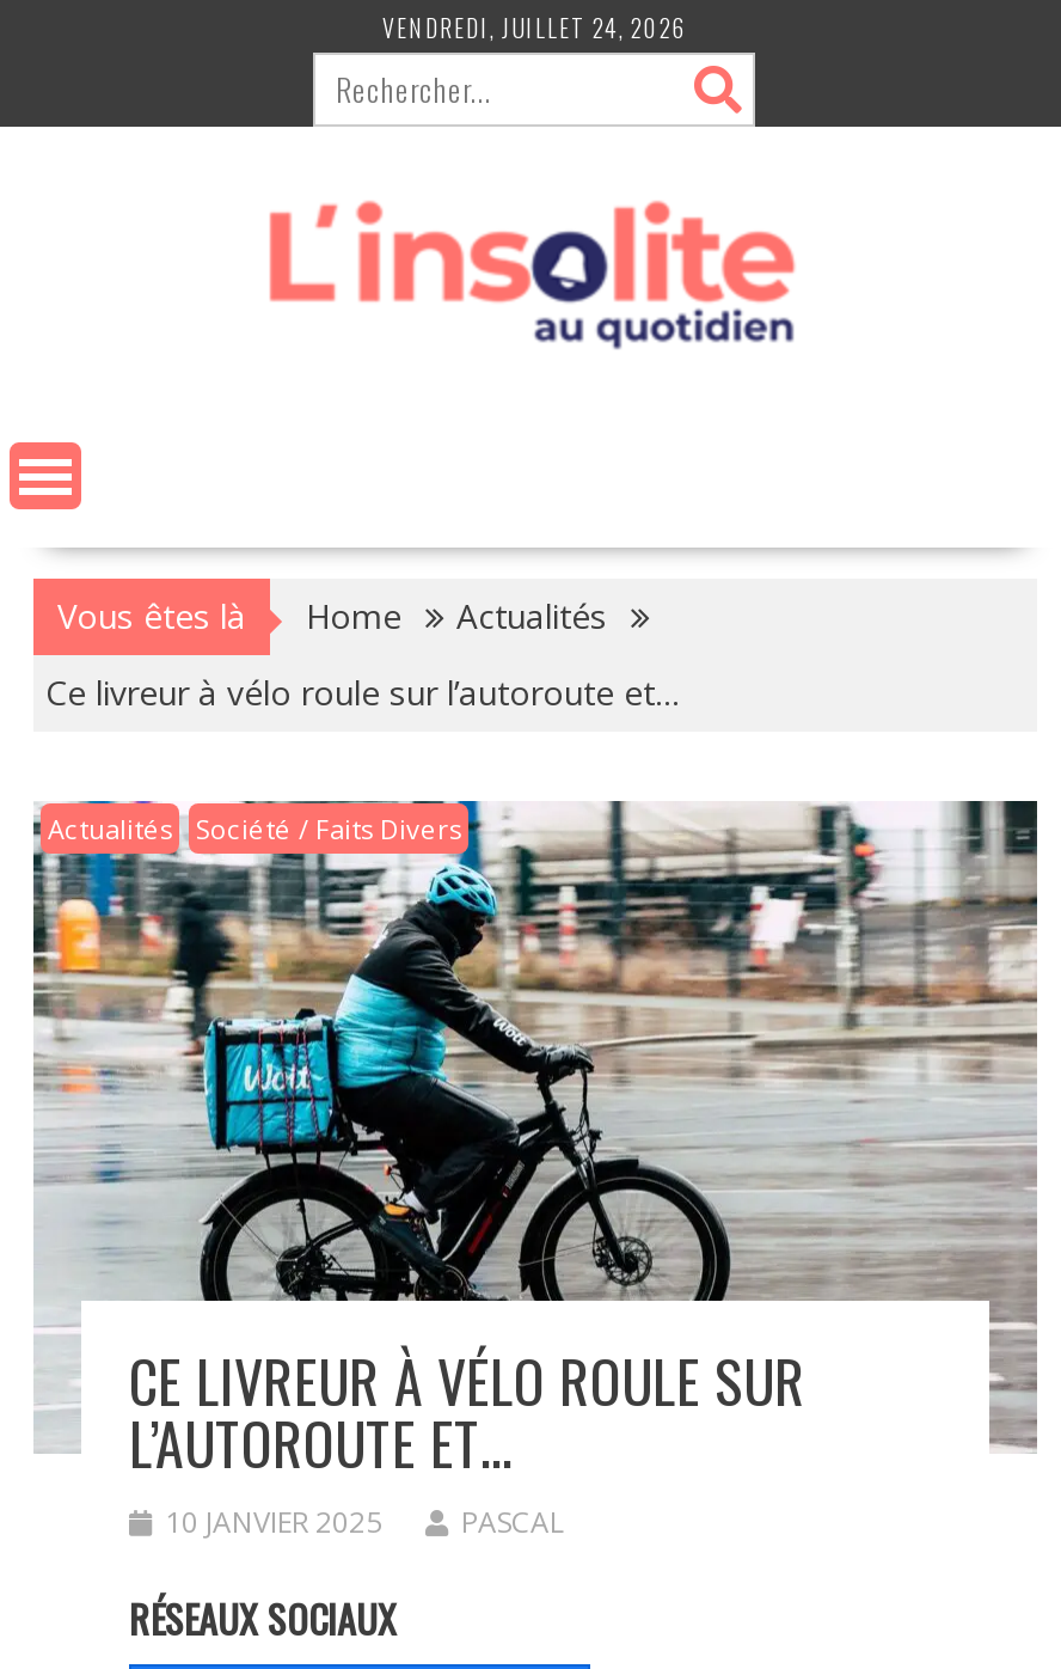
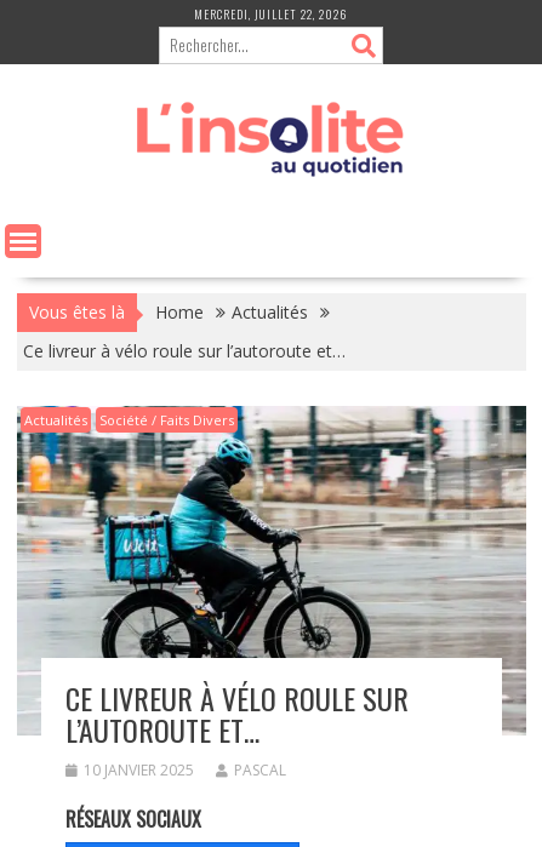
- VENDREDI, JUILLET 24, 2026
+ MERCREDI, JUILLET 22, 2026
